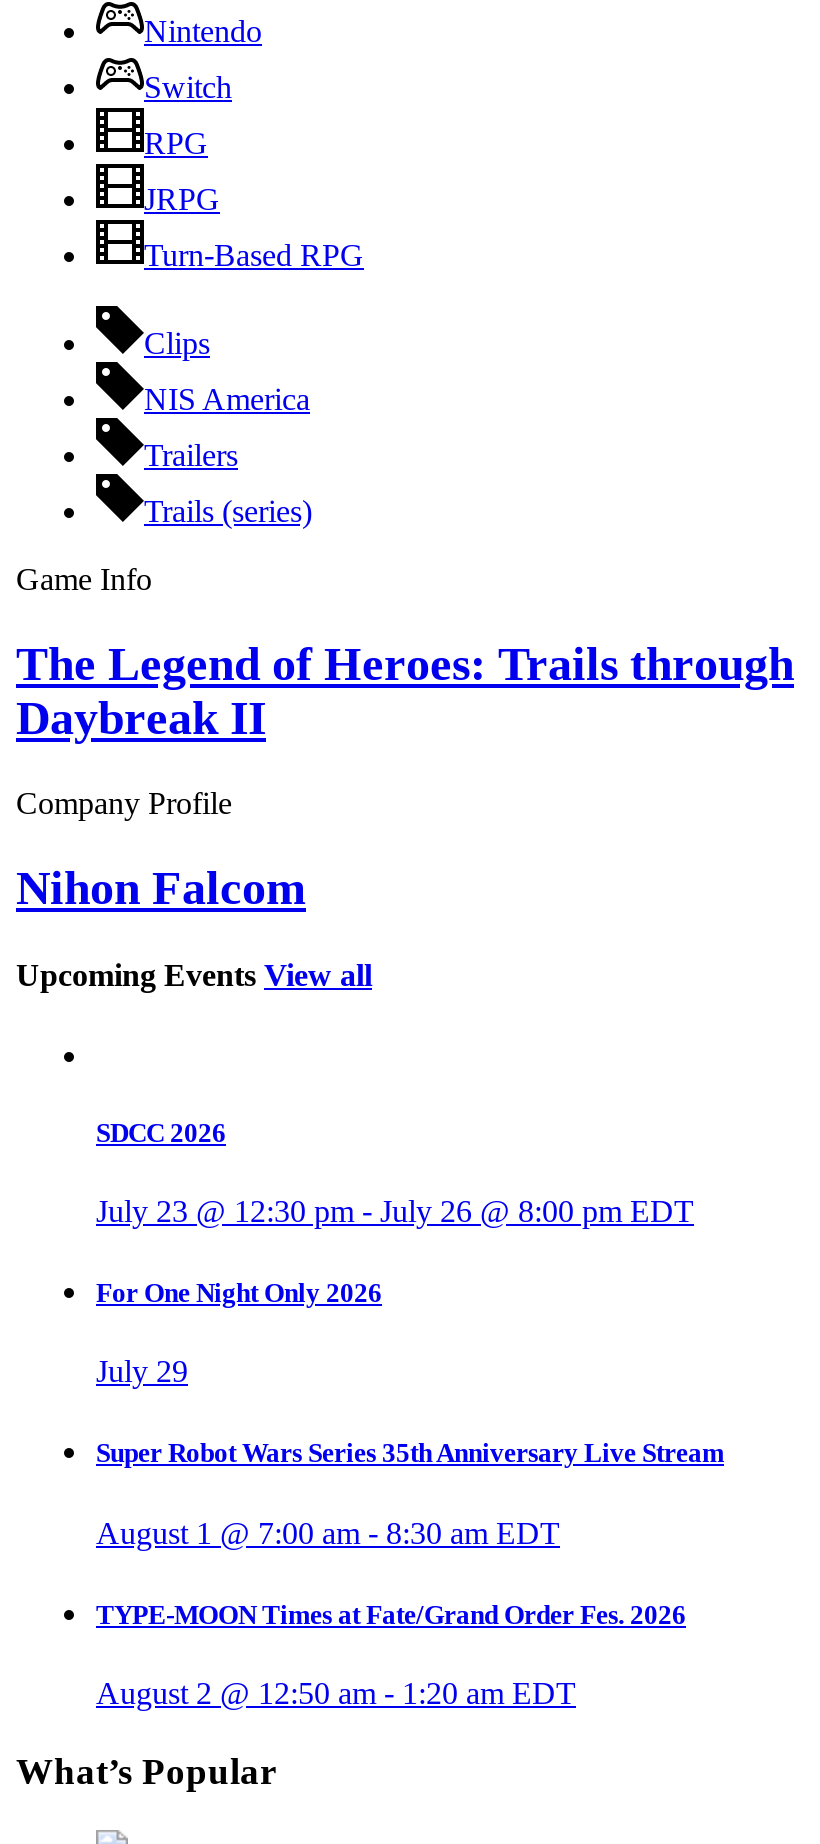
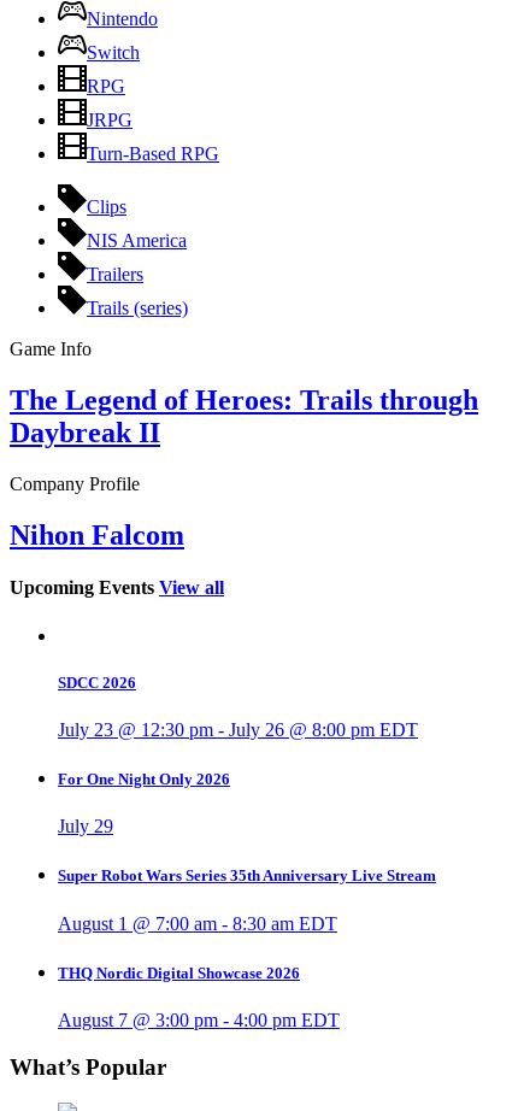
- TYPE-MOON Times at Fate/Grand Order Fes. 2026
+ THQ Nordic Digital Showcase 2026

- August 2 @ 12:50 am - 1:20 am EDT
+ August 7 @ 3:00 pm - 4:00 pm EDT
